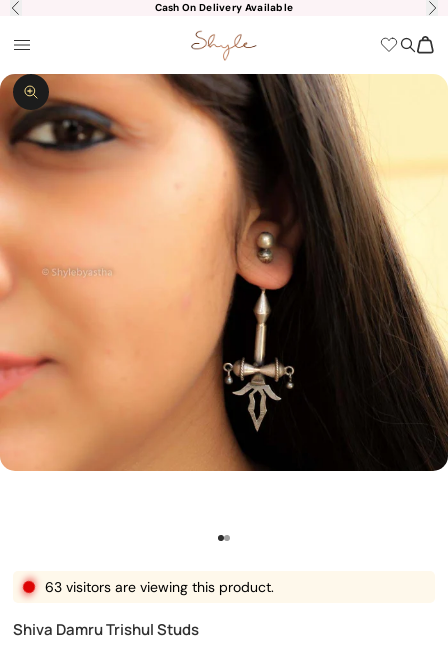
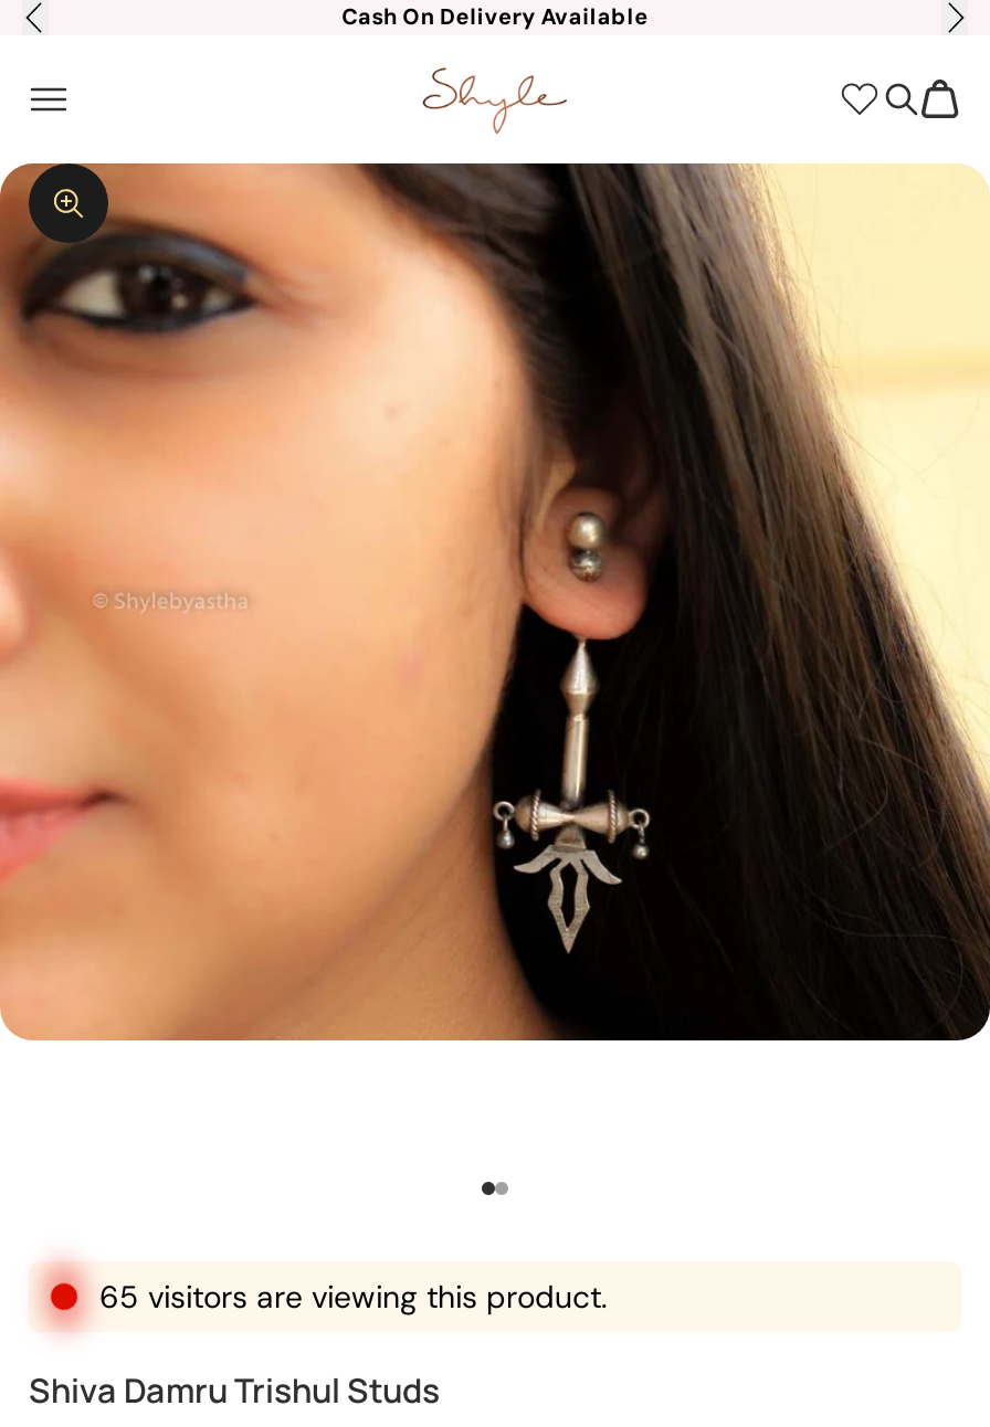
- 63 visitors are viewing this product.
+ 65 visitors are viewing this product.
